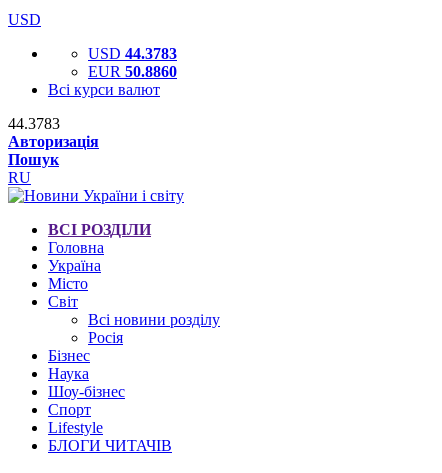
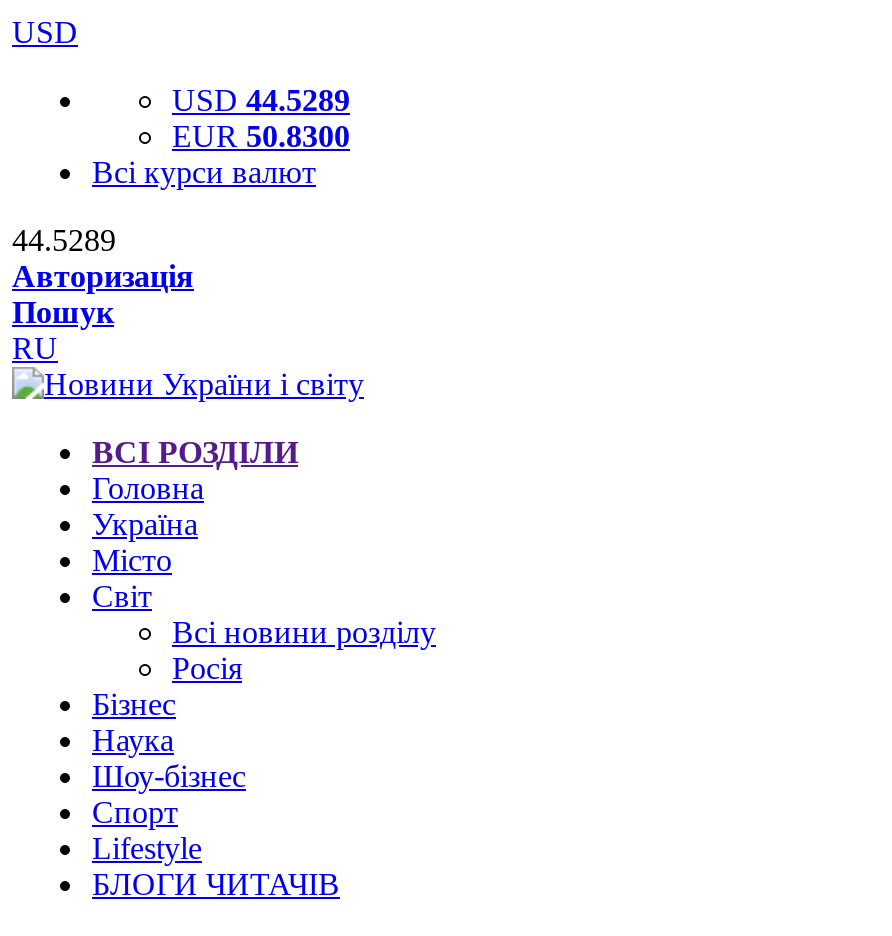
- USD 44.3783
+ USD 44.5289

- EUR 50.8860
+ EUR 50.8300

- 44.3783
+ 44.5289
